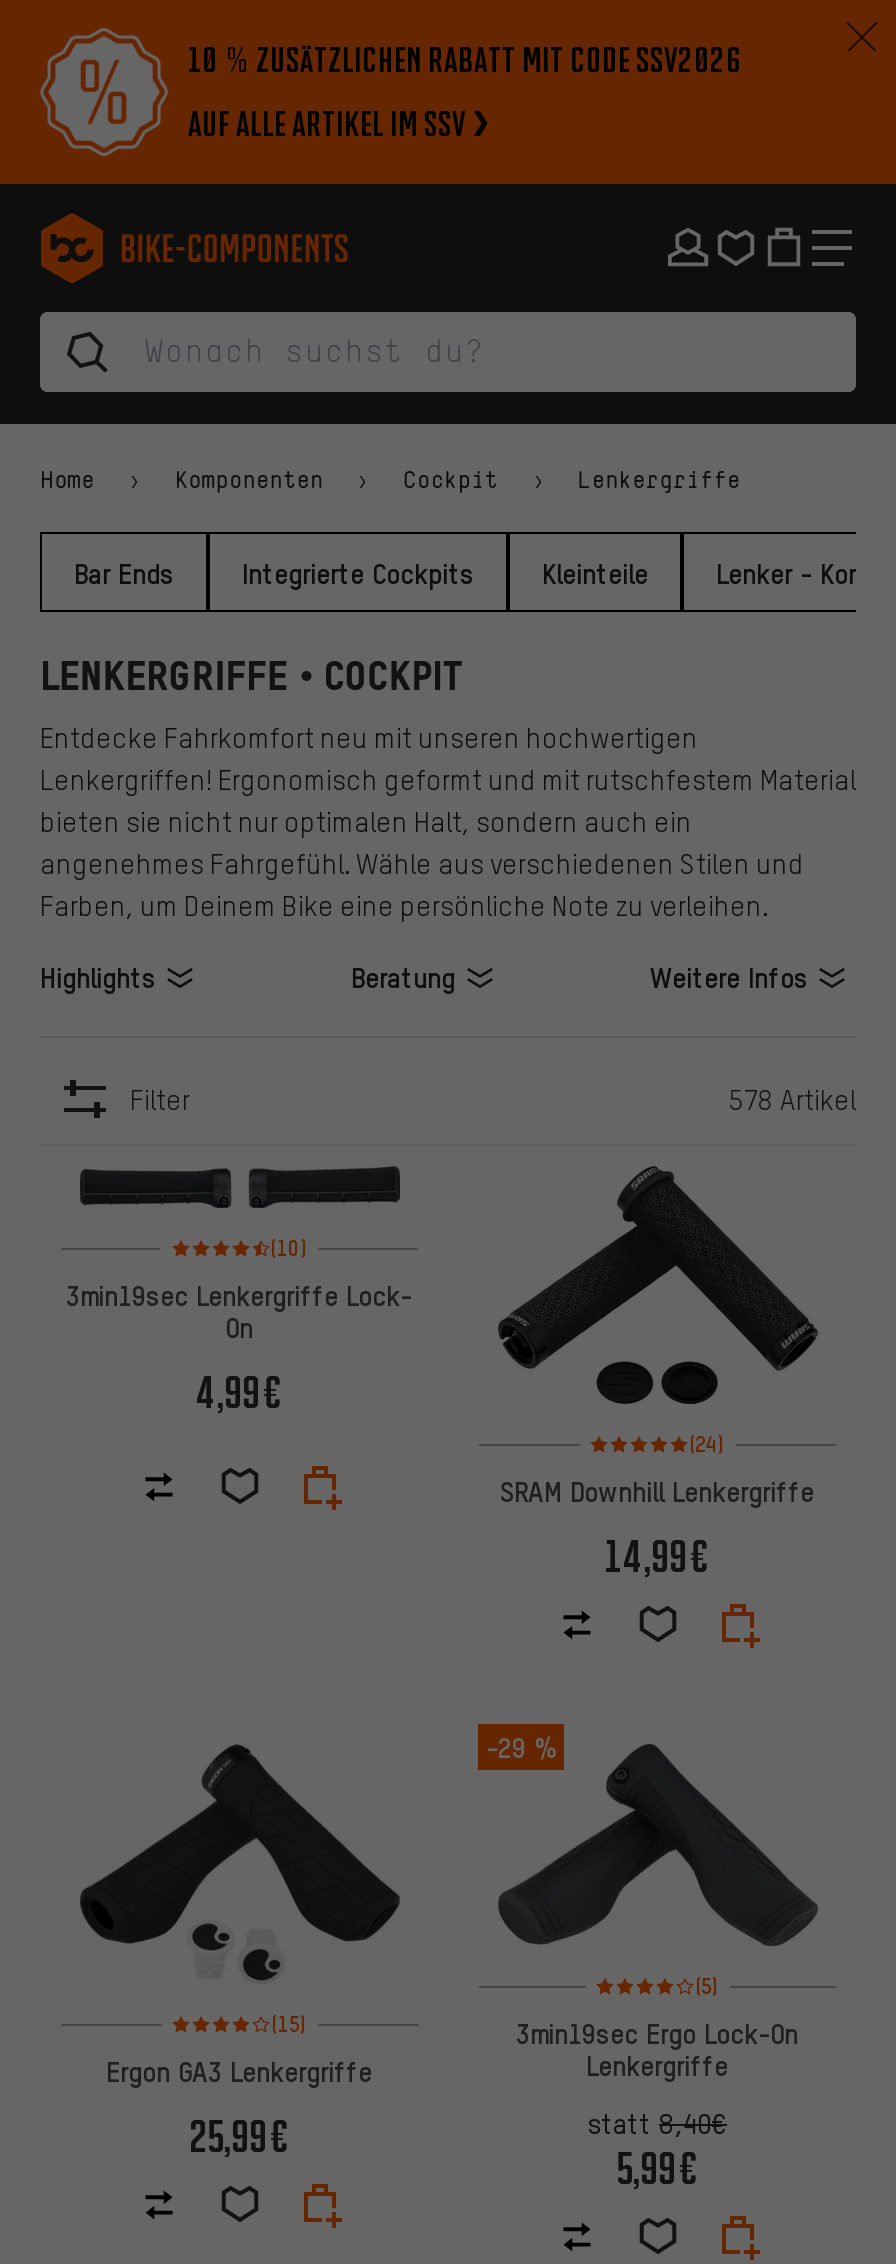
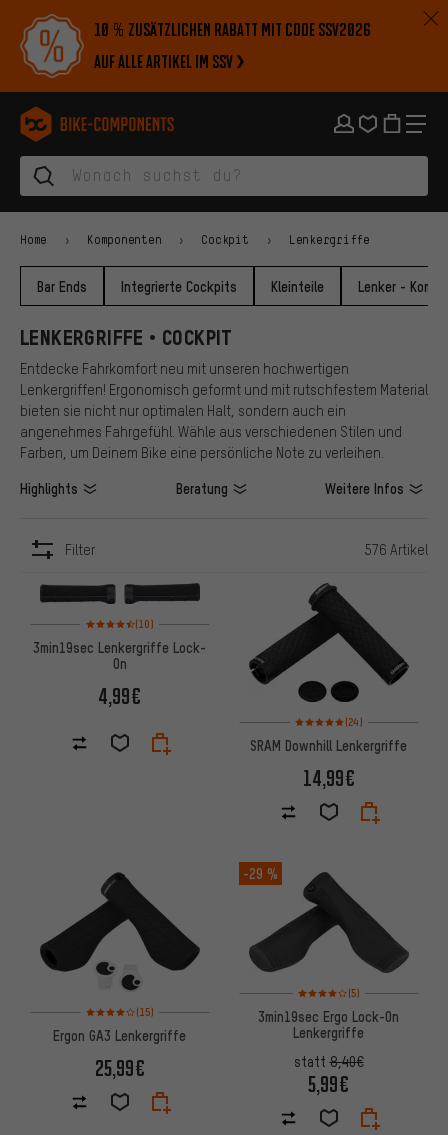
- 578 Artikel
+ 576 Artikel
